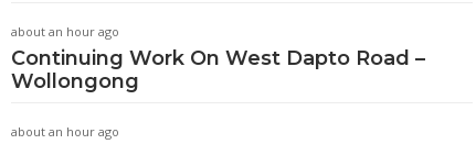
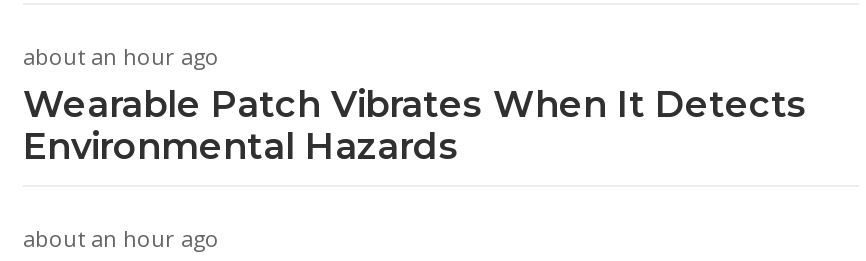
- Continuing Work On West Dapto Road –
- Wollongong
+ Wearable Patch Vibrates When It Detects
+ Environmental Hazards
